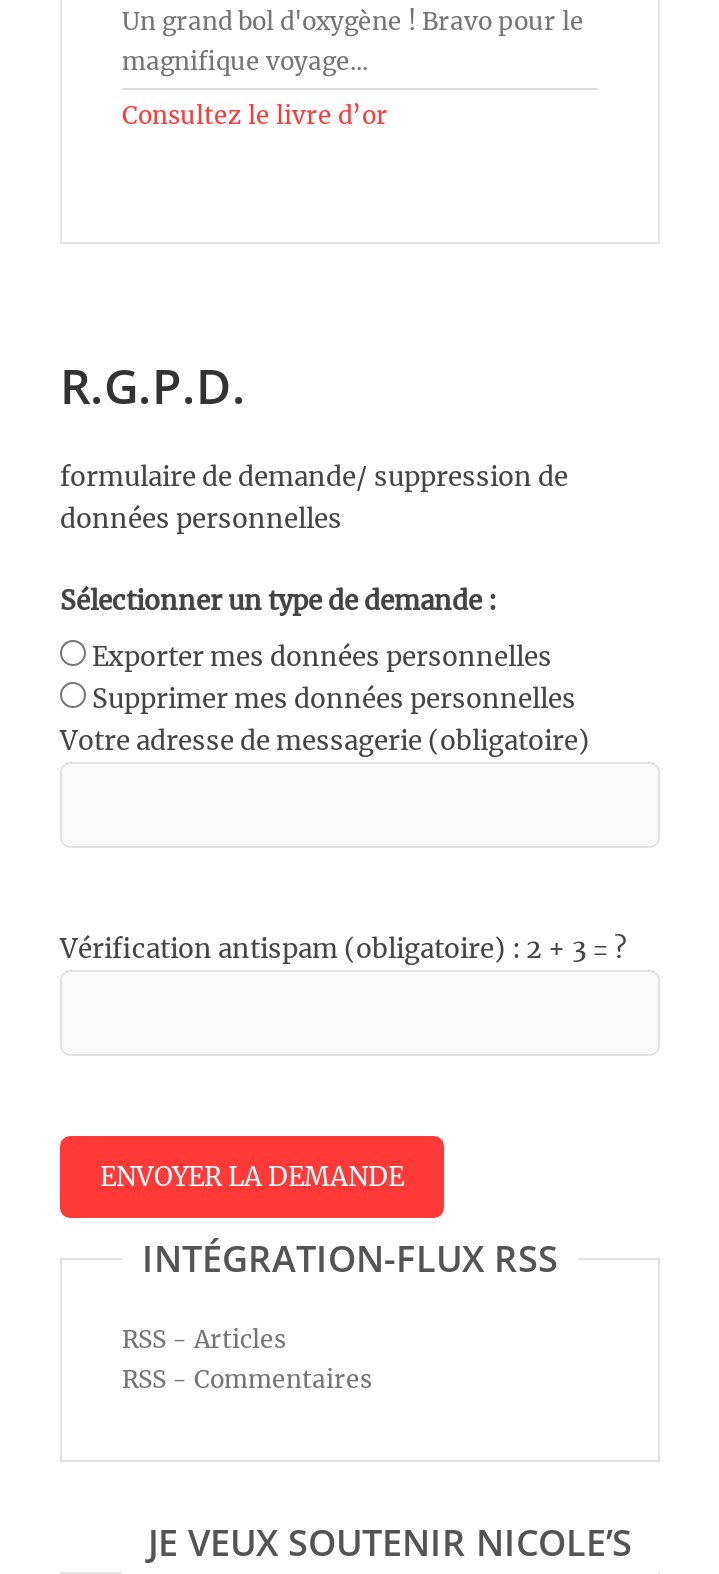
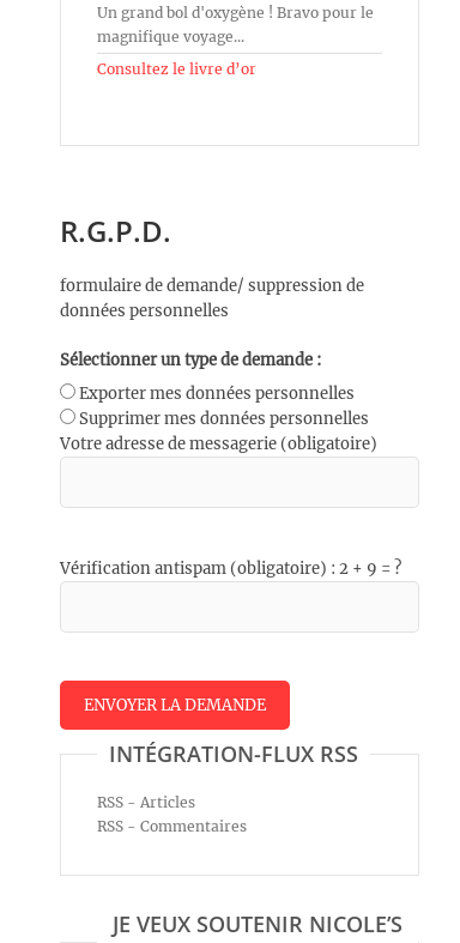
- Vérification antispam (obligatoire) : 2 + 3 = ?
+ Vérification antispam (obligatoire) : 2 + 9 = ?
